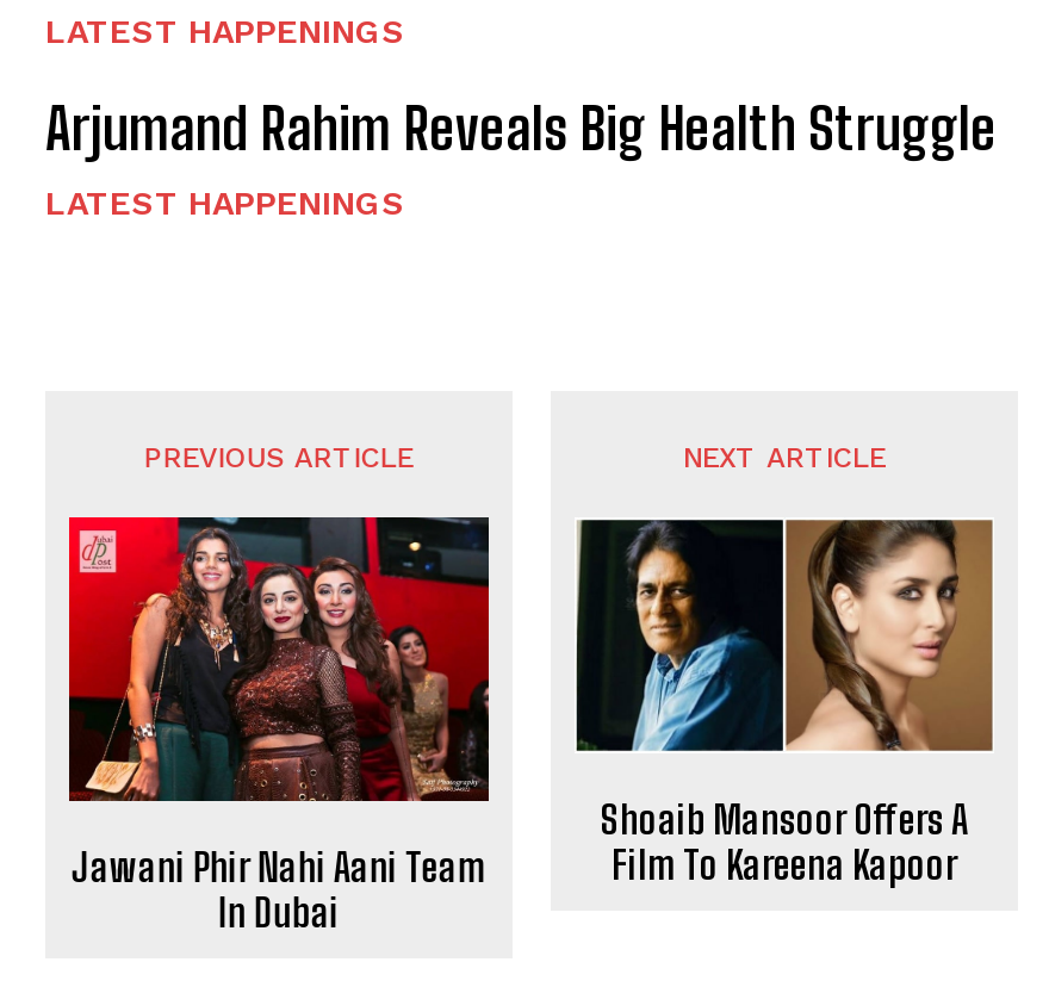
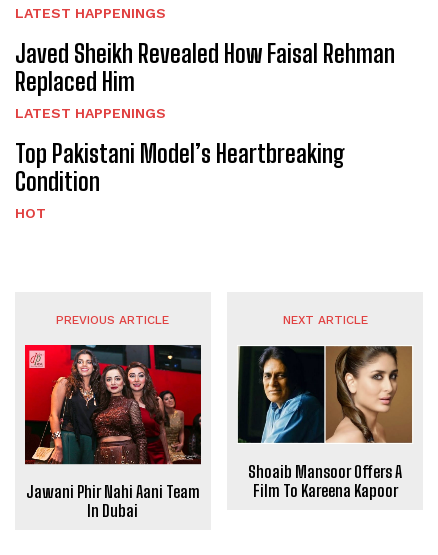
- Arjumand Rahim Reveals Big Health Struggle
+ Javed Sheikh Revealed How Faisal Rehman
+ Replaced Him

+ Top Pakistani Model’s Heartbreaking
+ Condition
+ HOT
